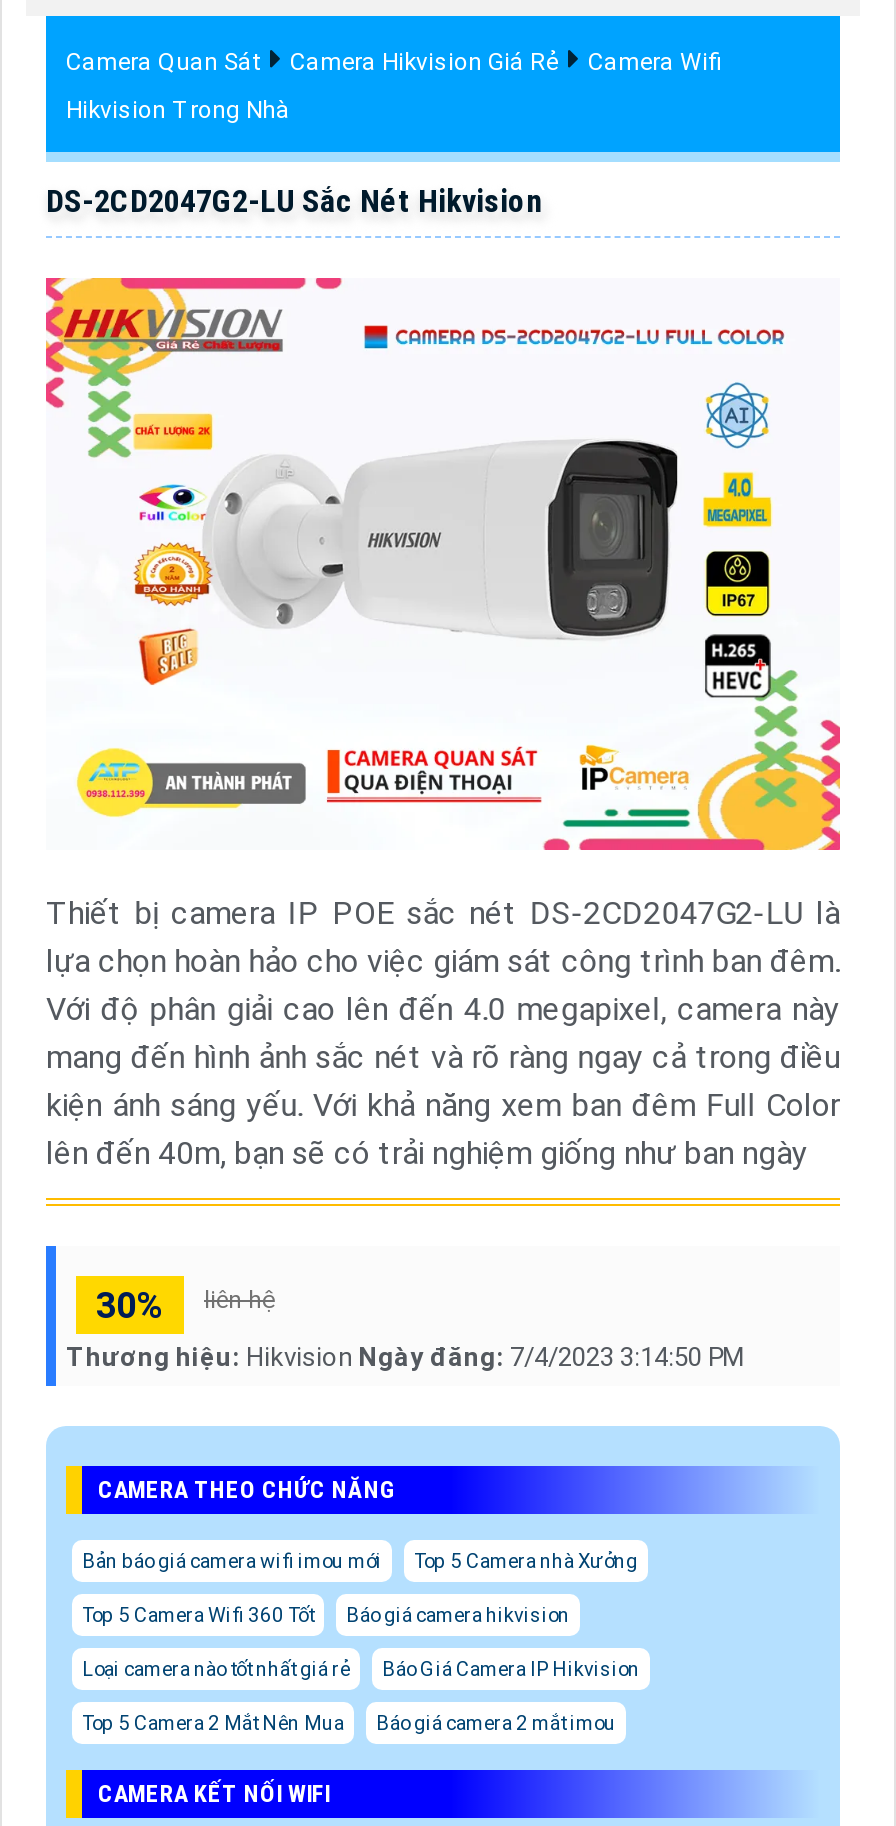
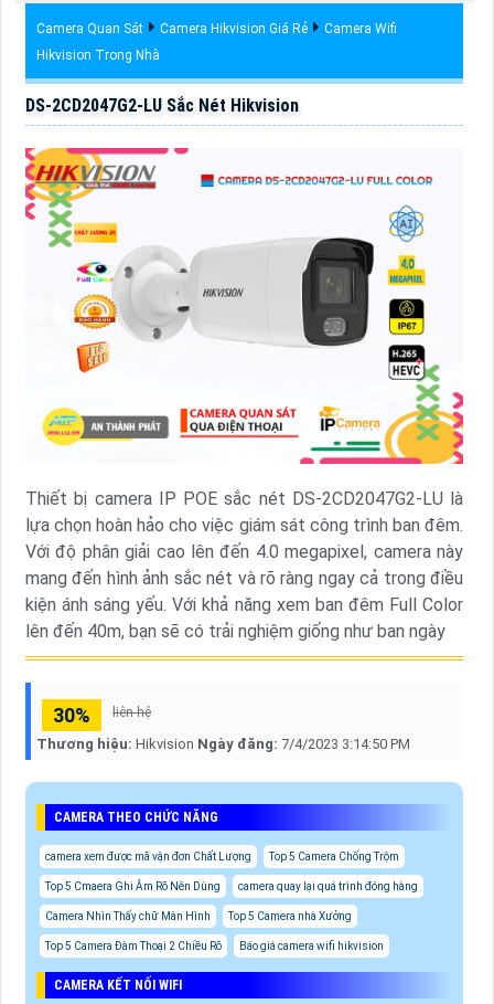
- Bản báo giá camera wifi imou mới
+ camera xem được mã vận đơn Chất Lượng
+ Top 5 Camera Chống Trộm
+ Top 5 Cmaera Ghi Âm Rõ Nên Dùng
+ camera quay lại quá trình đóng hàng
+ Camera Nhìn Thấy chữ Màn Hình

moved down: Top 5 Camera nhà Xưởng

- Top 5 Camera Wifi 360 Tốt
- Báo giá camera hikvision
- Loại camera nào tốt nhất giá rẻ
- Báo Giá Camera IP Hikvision
- Top 5 Camera 2 Mắt Nên Mua
- Báo giá camera 2 mắt imou
+ Top 5 Camera Đàm Thoại 2 Chiều Rõ
+ Báo giá camera wifi hikvision
